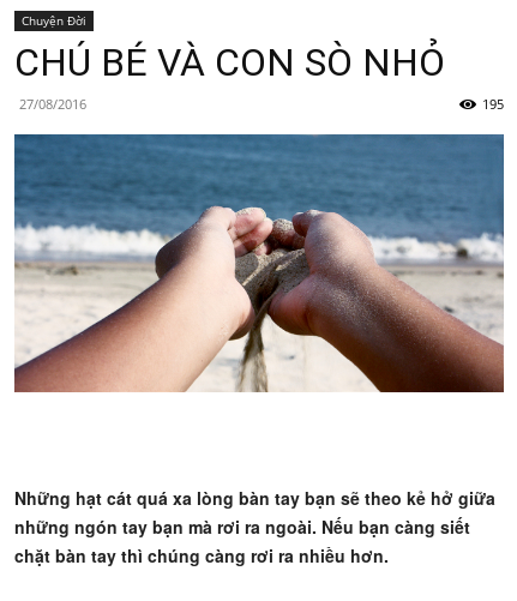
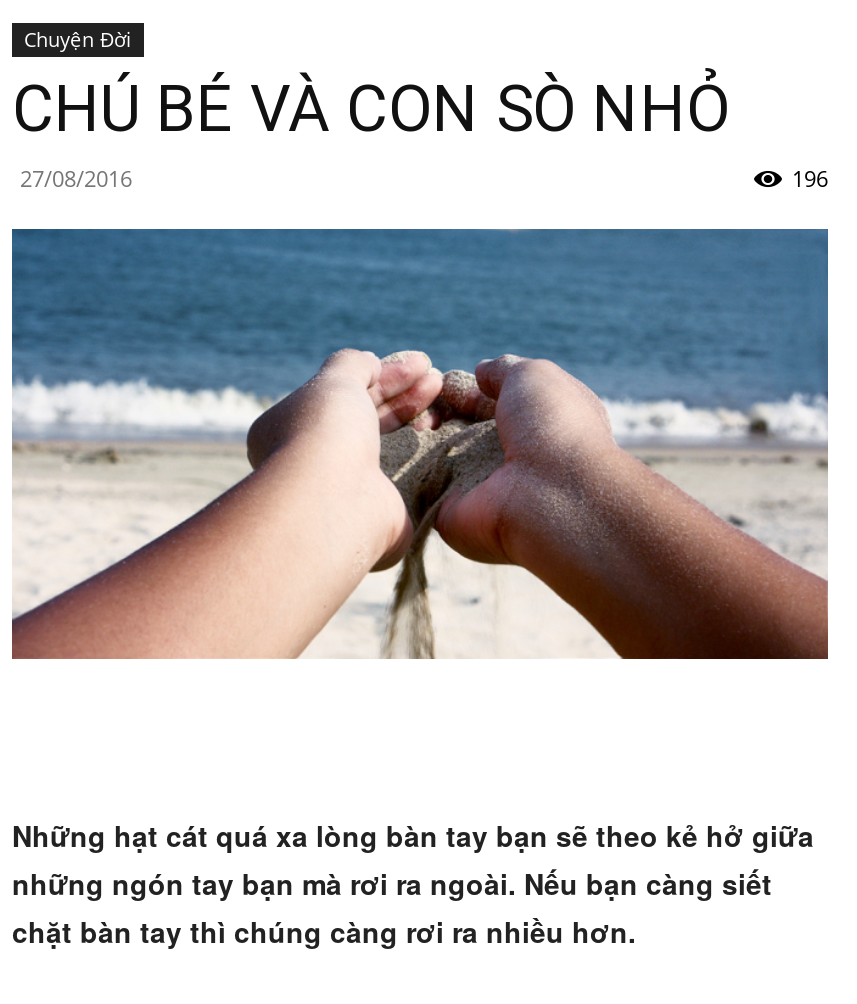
- 195
+ 196
